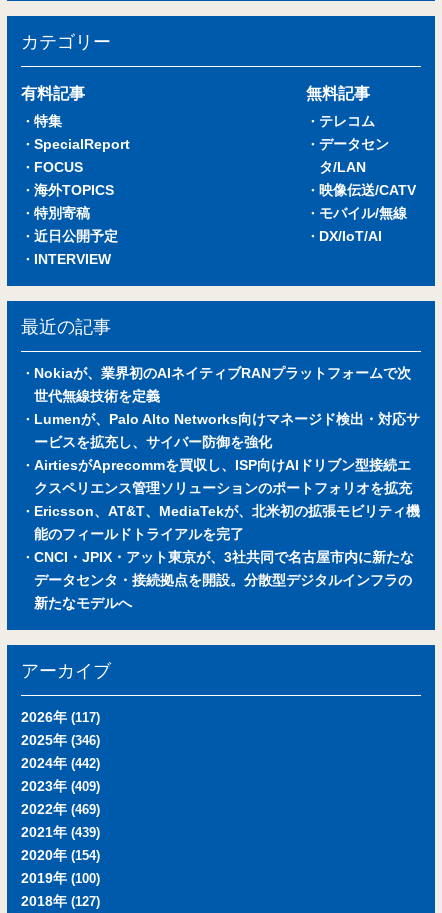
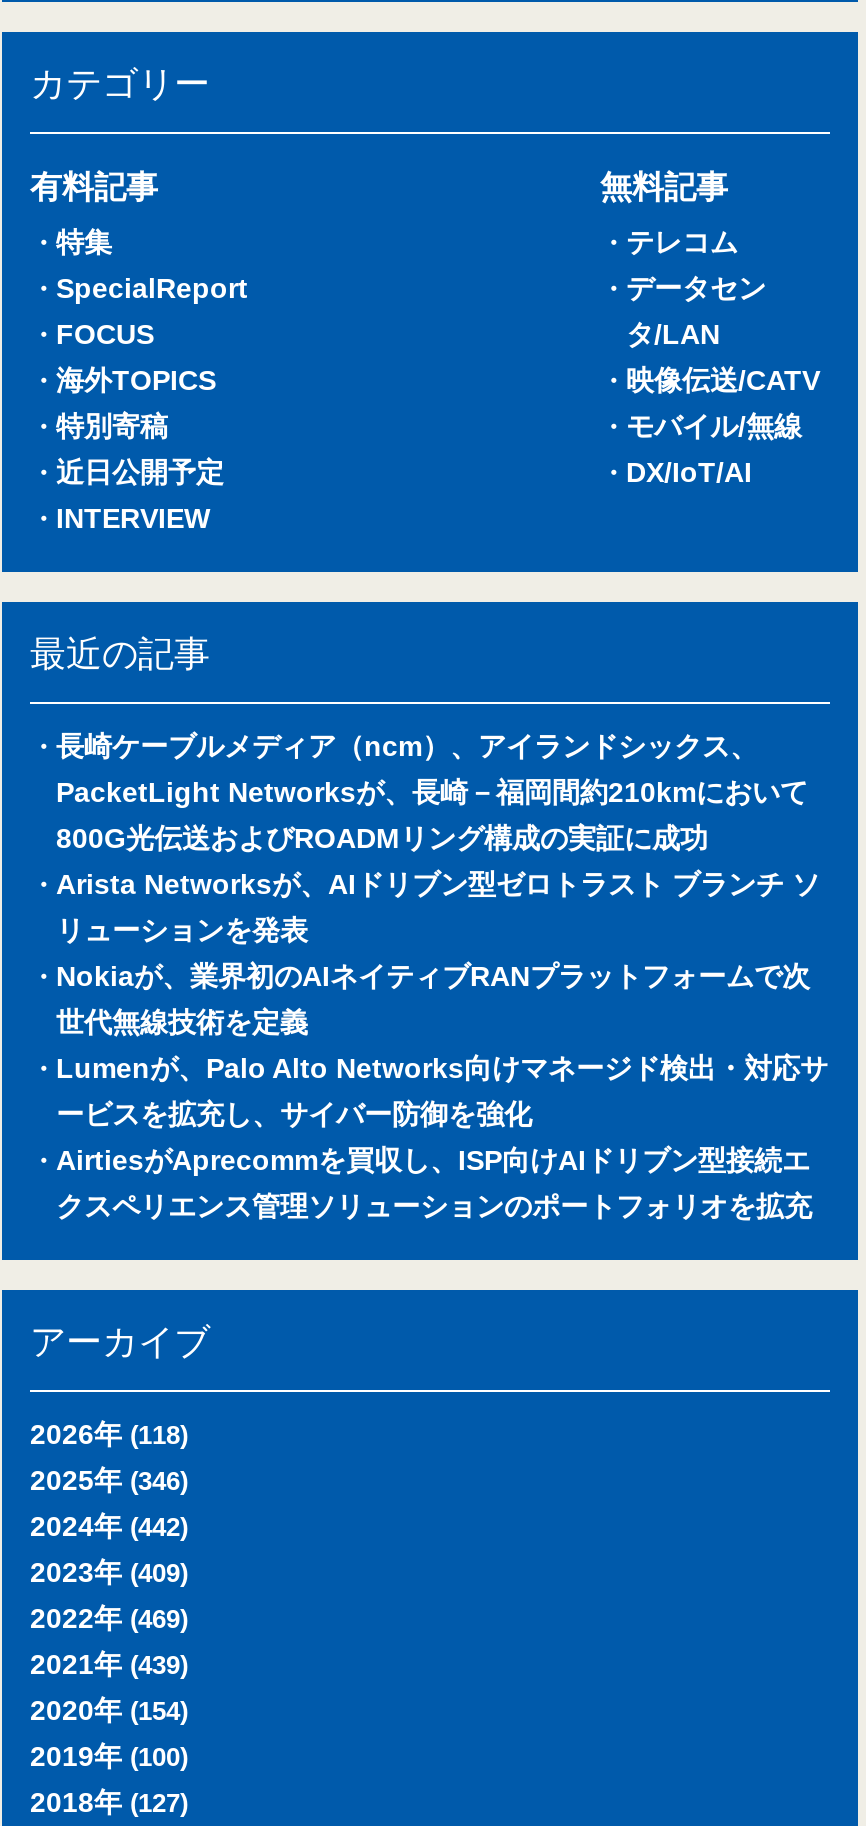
+ 長崎ケーブルメディア（ncm）、アイランドシックス、
+ PacketLight Networksが、長崎－福岡間約210kmにおいて
+ 800G光伝送およびROADMリング構成の実証に成功
+ Arista Networksが、AIドリブン型ゼロトラスト ブランチ ソ
+ リューションを発表

moved down: Nokiaが、業界初のAIネイティブRANプラットフォームで次 | 世代無線技術を定義 | Lumenが、Palo Alto Networks向けマネージド検出・対応サ | ービスを拡充し、サイバー防御を強化 | AirtiesがAprecommを買収し、ISP向けAIドリブン型接続エ | クスペリエンス管理ソリューションのポートフォリオを拡充

- Ericsson、AT&T、MediaTekが、北米初の拡張モビリティ機
- 能のフィールドトライアルを完了
- CNCI・JPIX・アット東京が、3社共同で名古屋市内に新たな
- データセンタ・接続拠点を開設。分散型デジタルインフラの
- 新たなモデルへ

- 2026年(117)
+ 2026年(118)
